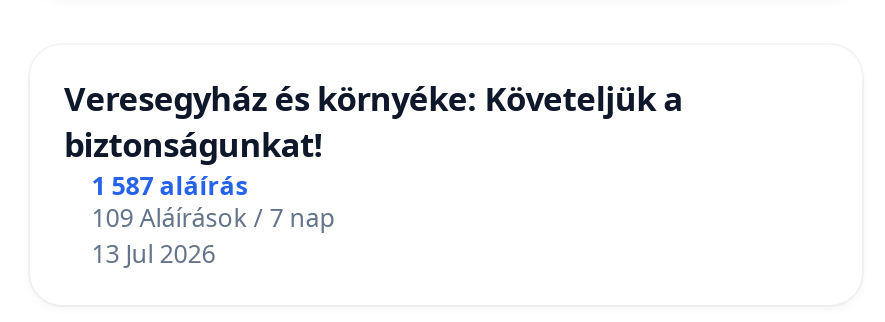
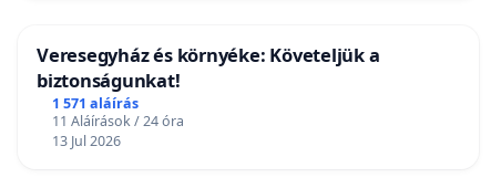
- 1 587 aláírás
+ 1 571 aláírás

- 109 Aláírások / 7 nap
+ 11 Aláírások / 24 óra
